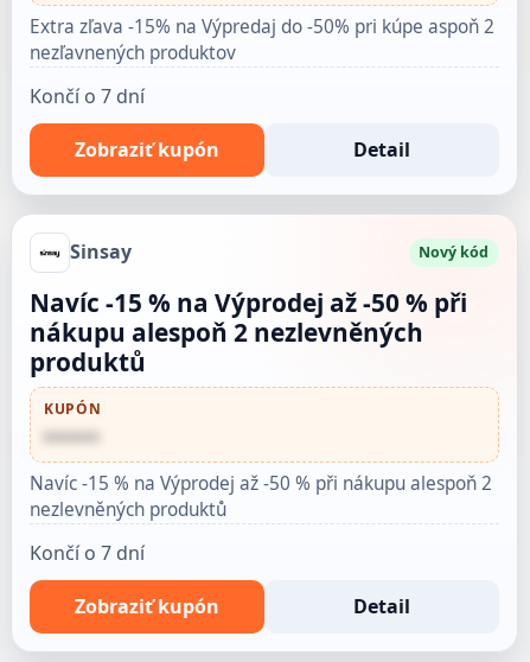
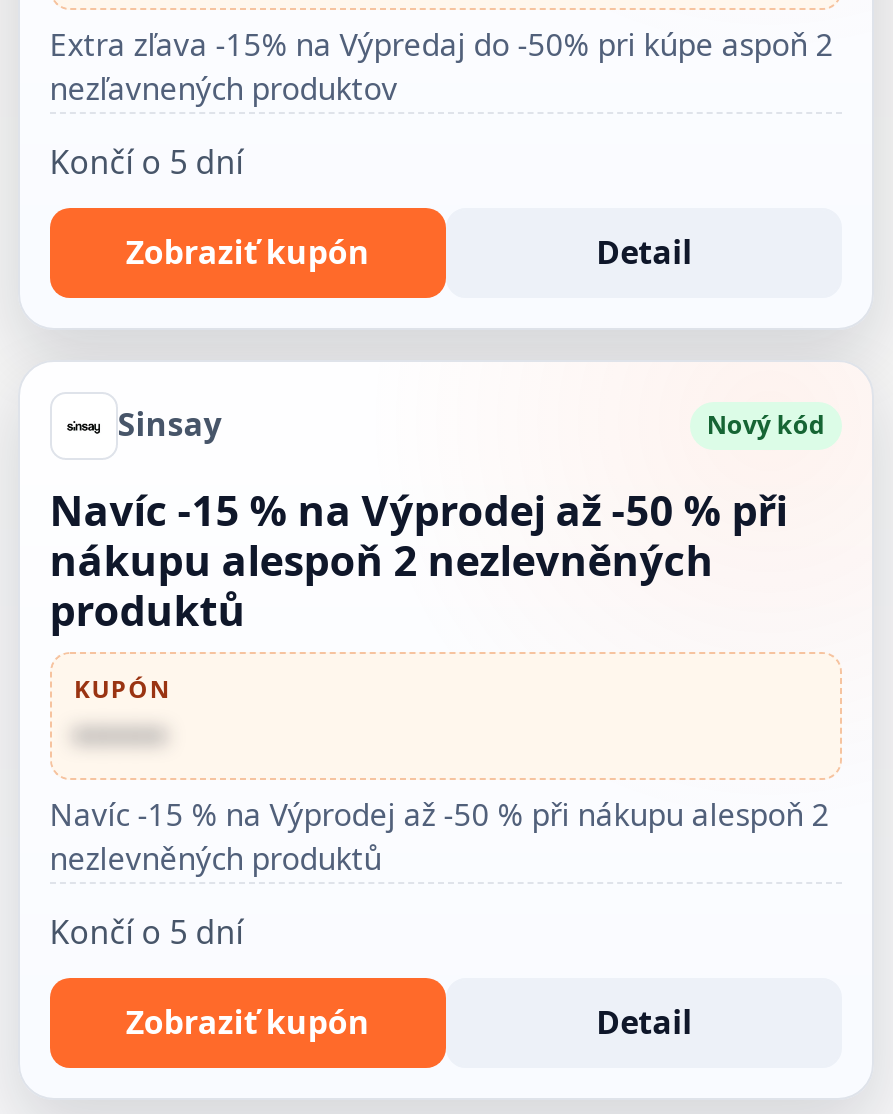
- Končí o 7 dní
+ Končí o 5 dní

- Končí o 7 dní
+ Končí o 5 dní
